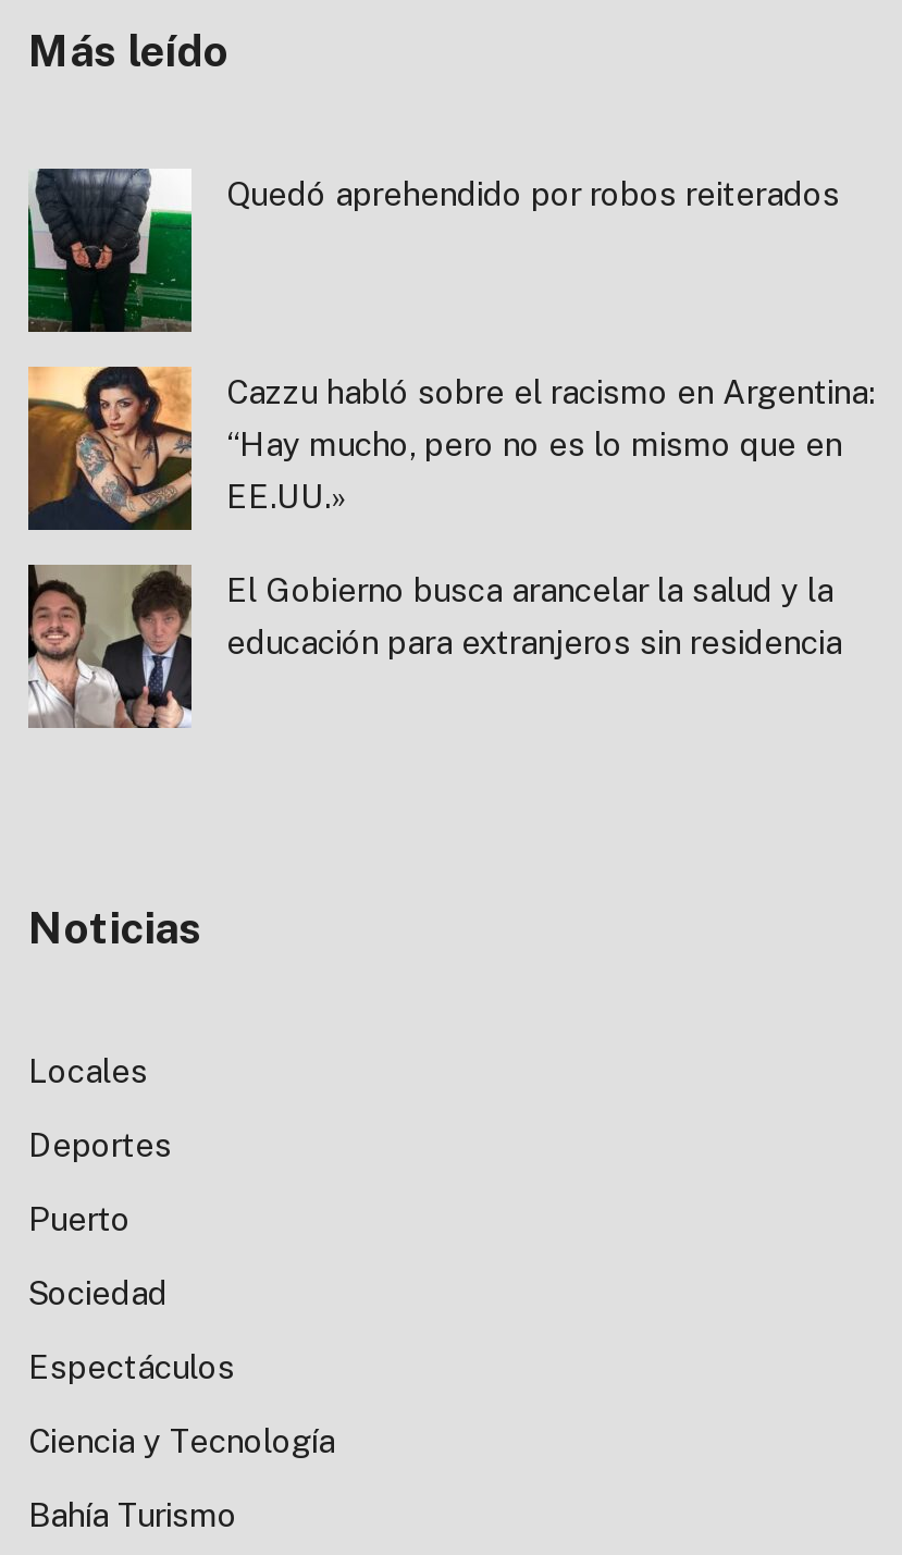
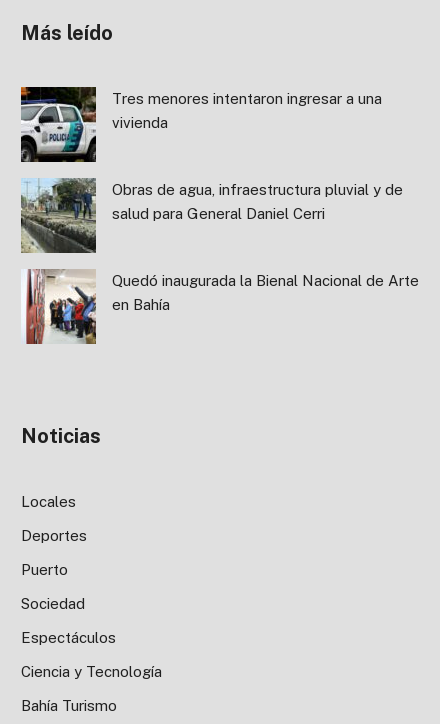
- [image]
- Quedó aprehendido por robos reiterados
+ [image]
+ Tres menores intentaron ingresar a una
+ vivienda

- [image]
- Cazzu habló sobre el racismo en Argentina:
- “Hay mucho, pero no es lo mismo que en
- EE.UU.»
+ [image]
+ Obras de agua, infraestructura pluvial y de
+ salud para General Daniel Cerri

- [image]
- El Gobierno busca arancelar la salud y la
- educación para extranjeros sin residencia
+ [image]
+ Quedó inaugurada la Bienal Nacional de Arte
+ en Bahía
